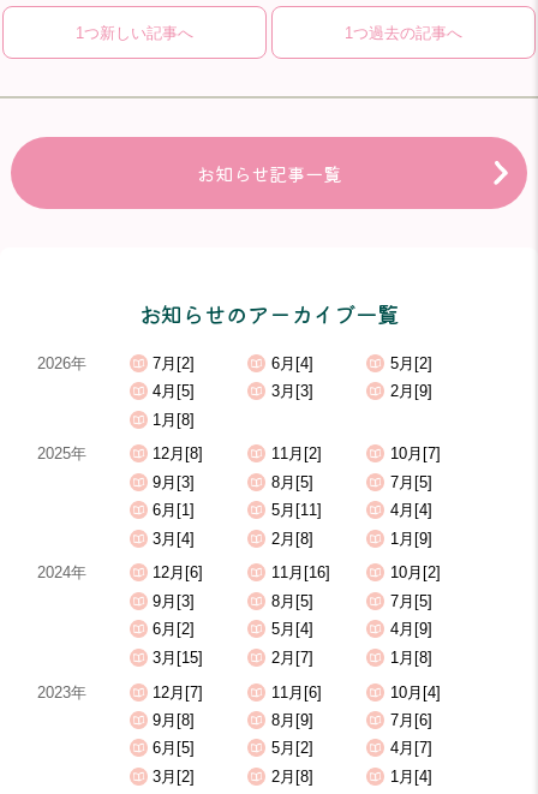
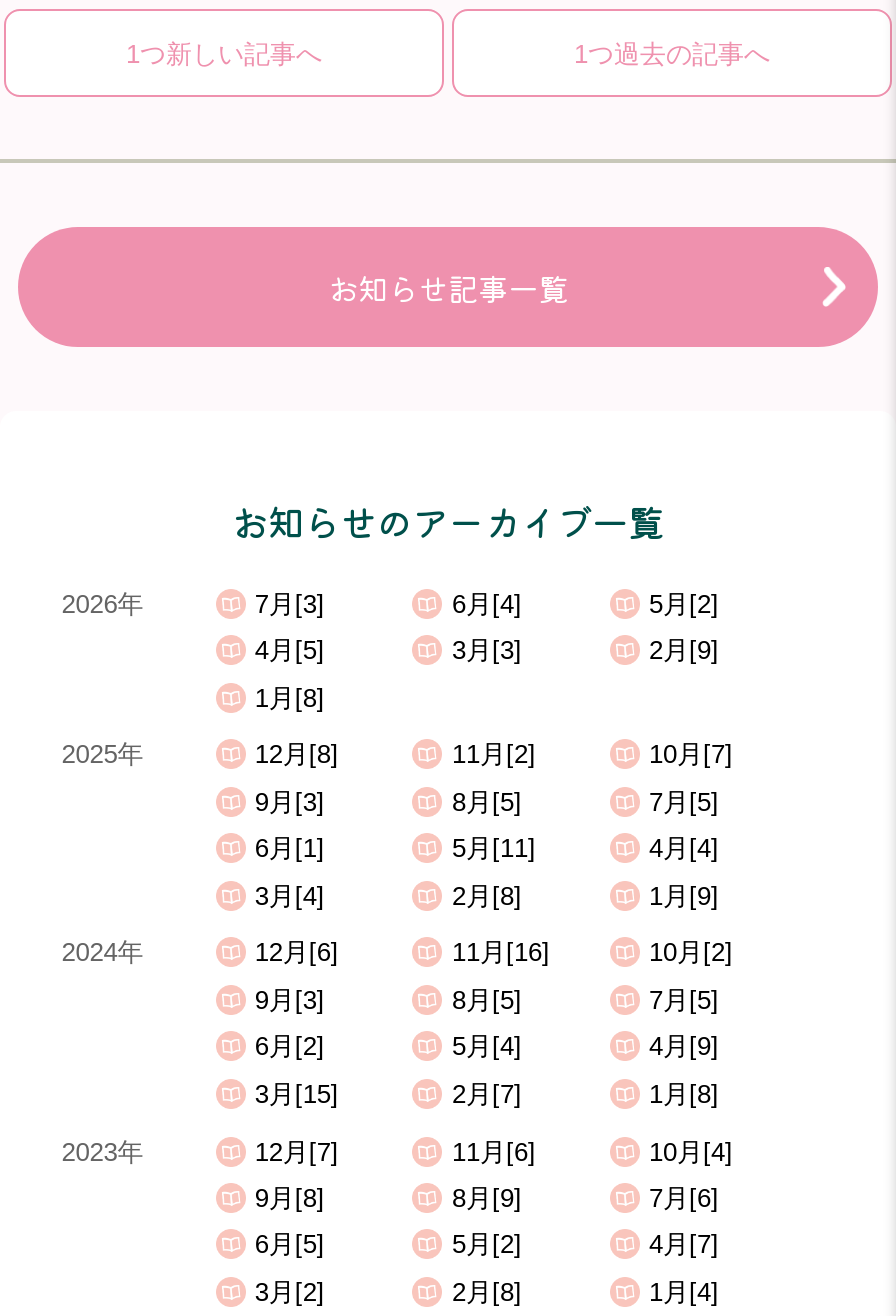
- 7月[2]
+ 7月[3]
